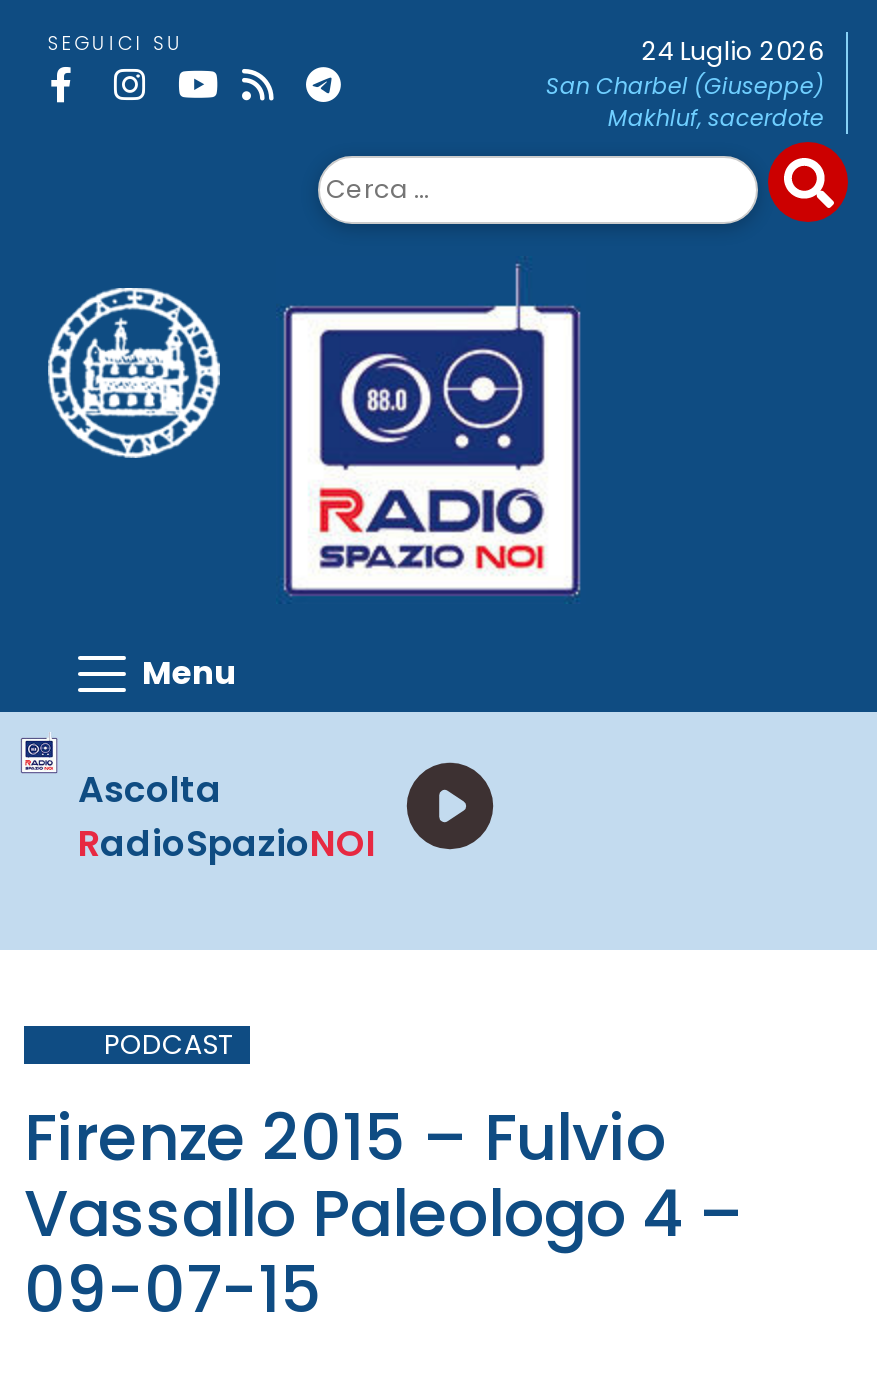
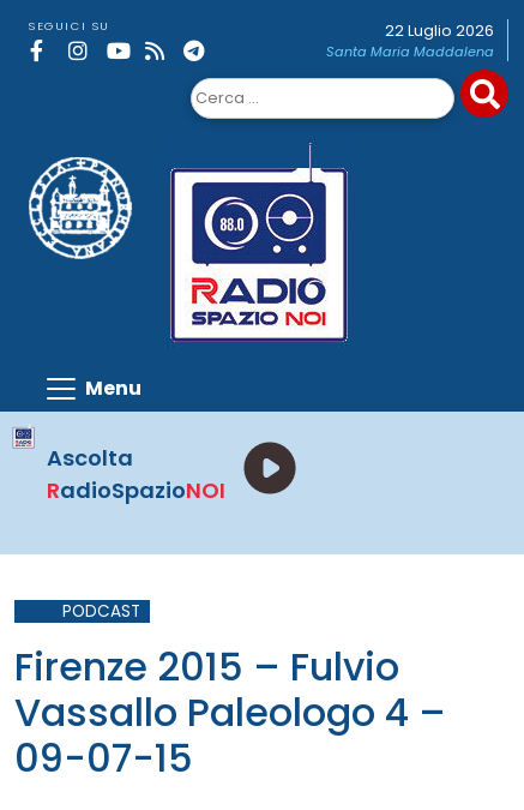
- 24 Luglio 2026
- San Charbel (Giuseppe)
- Makhluf, sacerdote
+ 22 Luglio 2026
+ Santa Maria Maddalena
